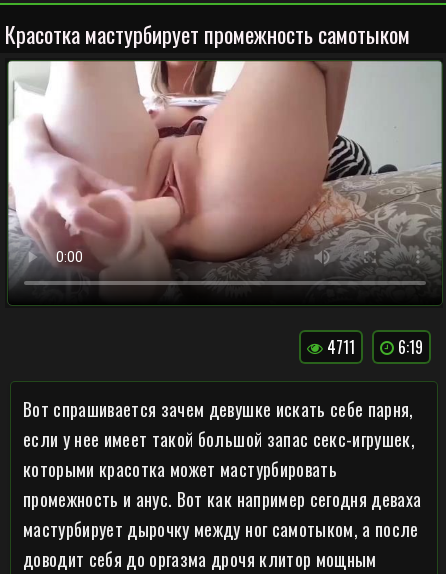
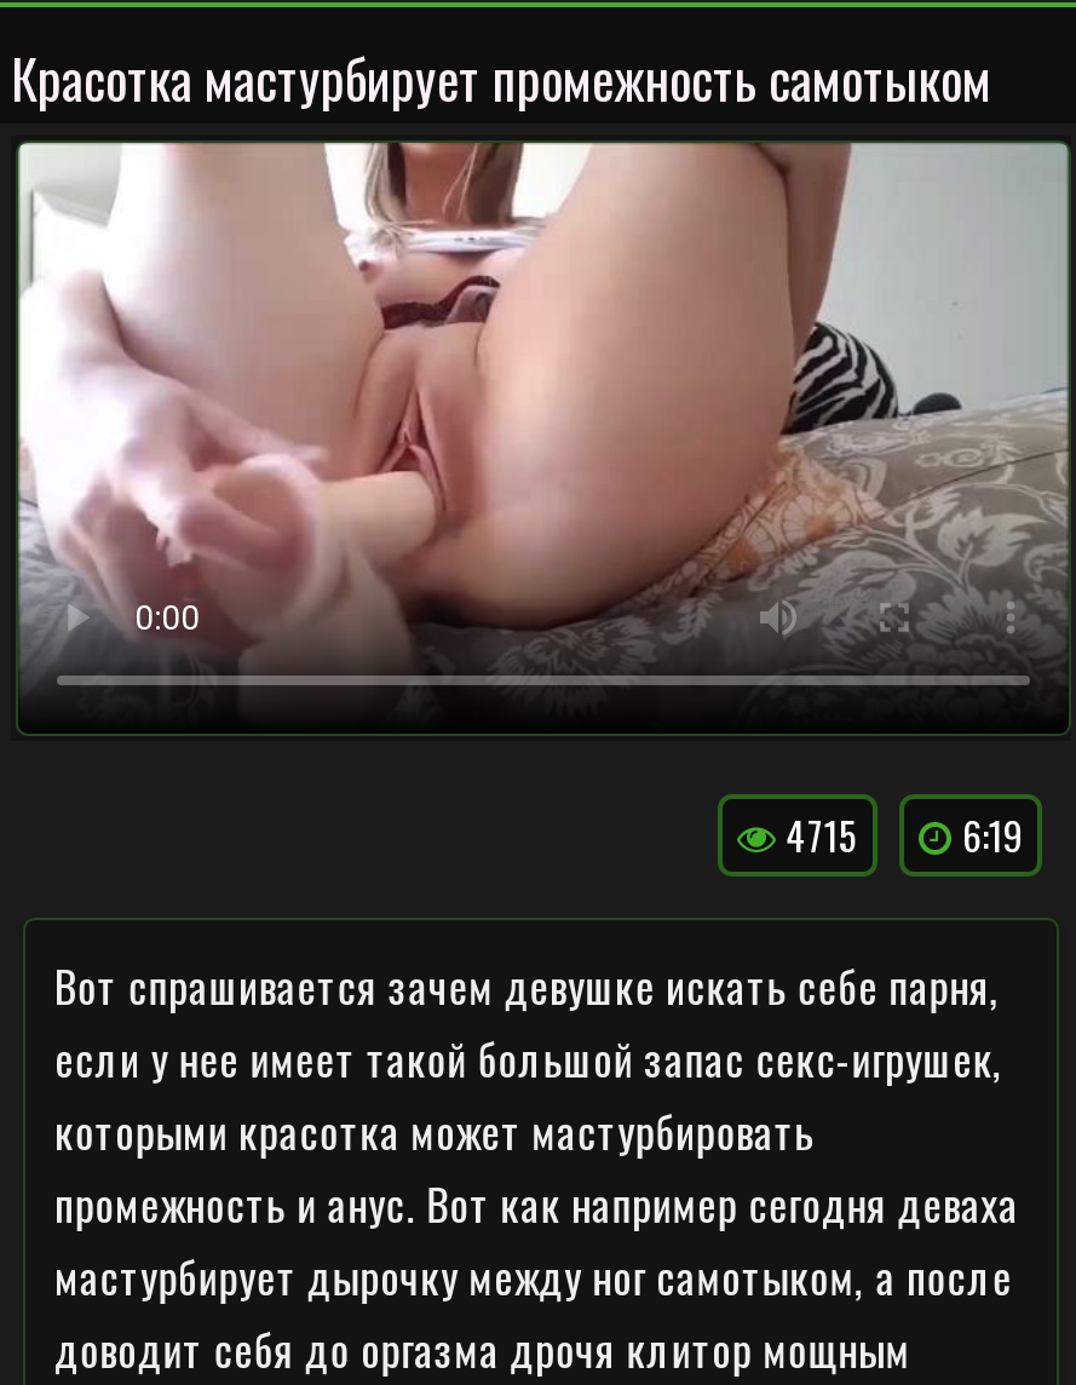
- 4711 6:19
+ 4715 6:19
